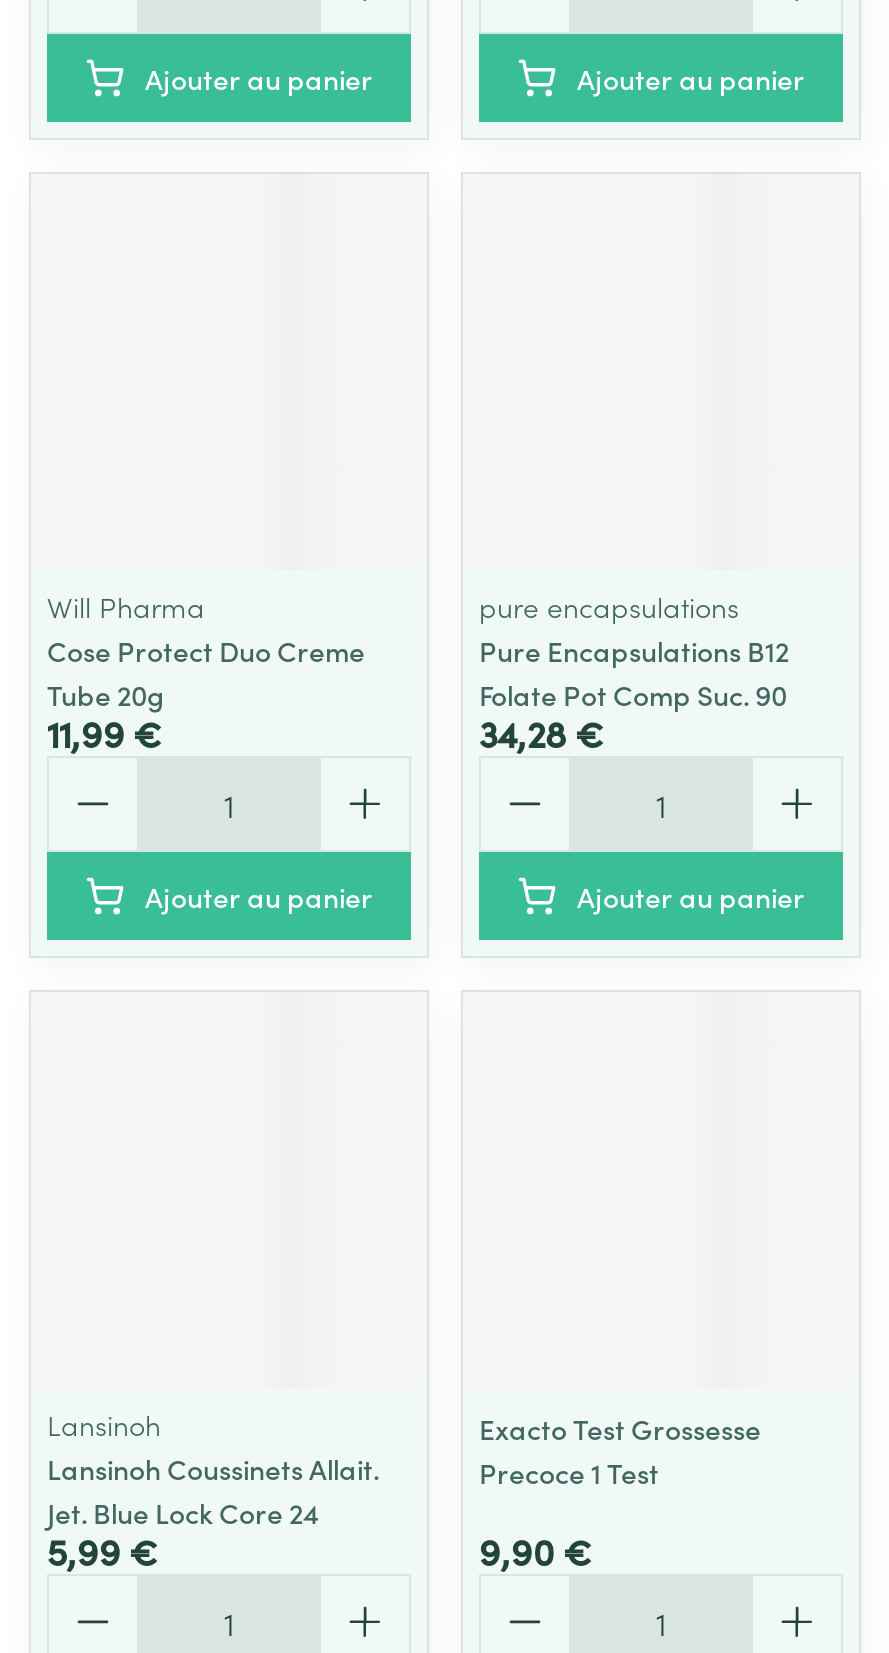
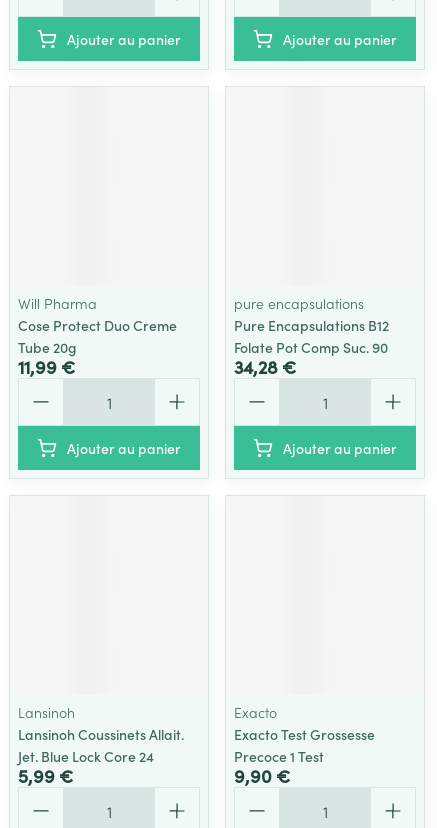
moved down: Exacto Test Grossesse | Precoce 1 Test

+ Exacto
